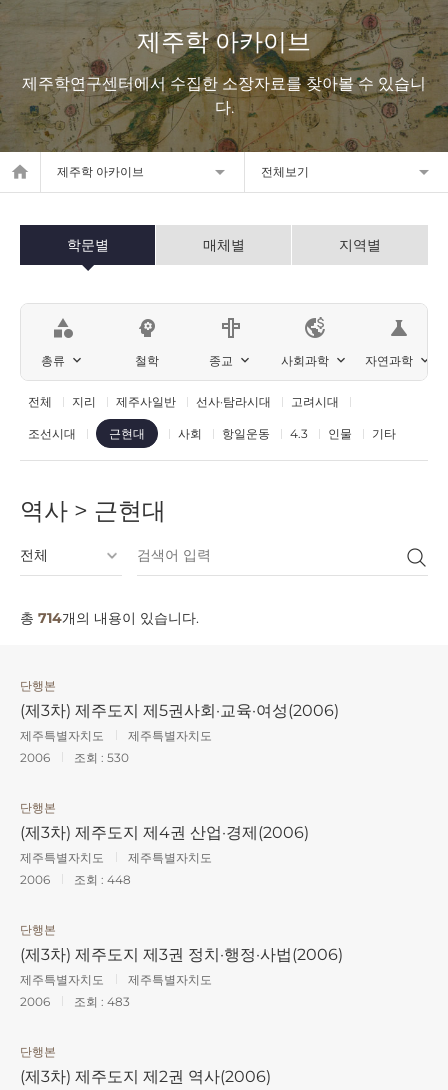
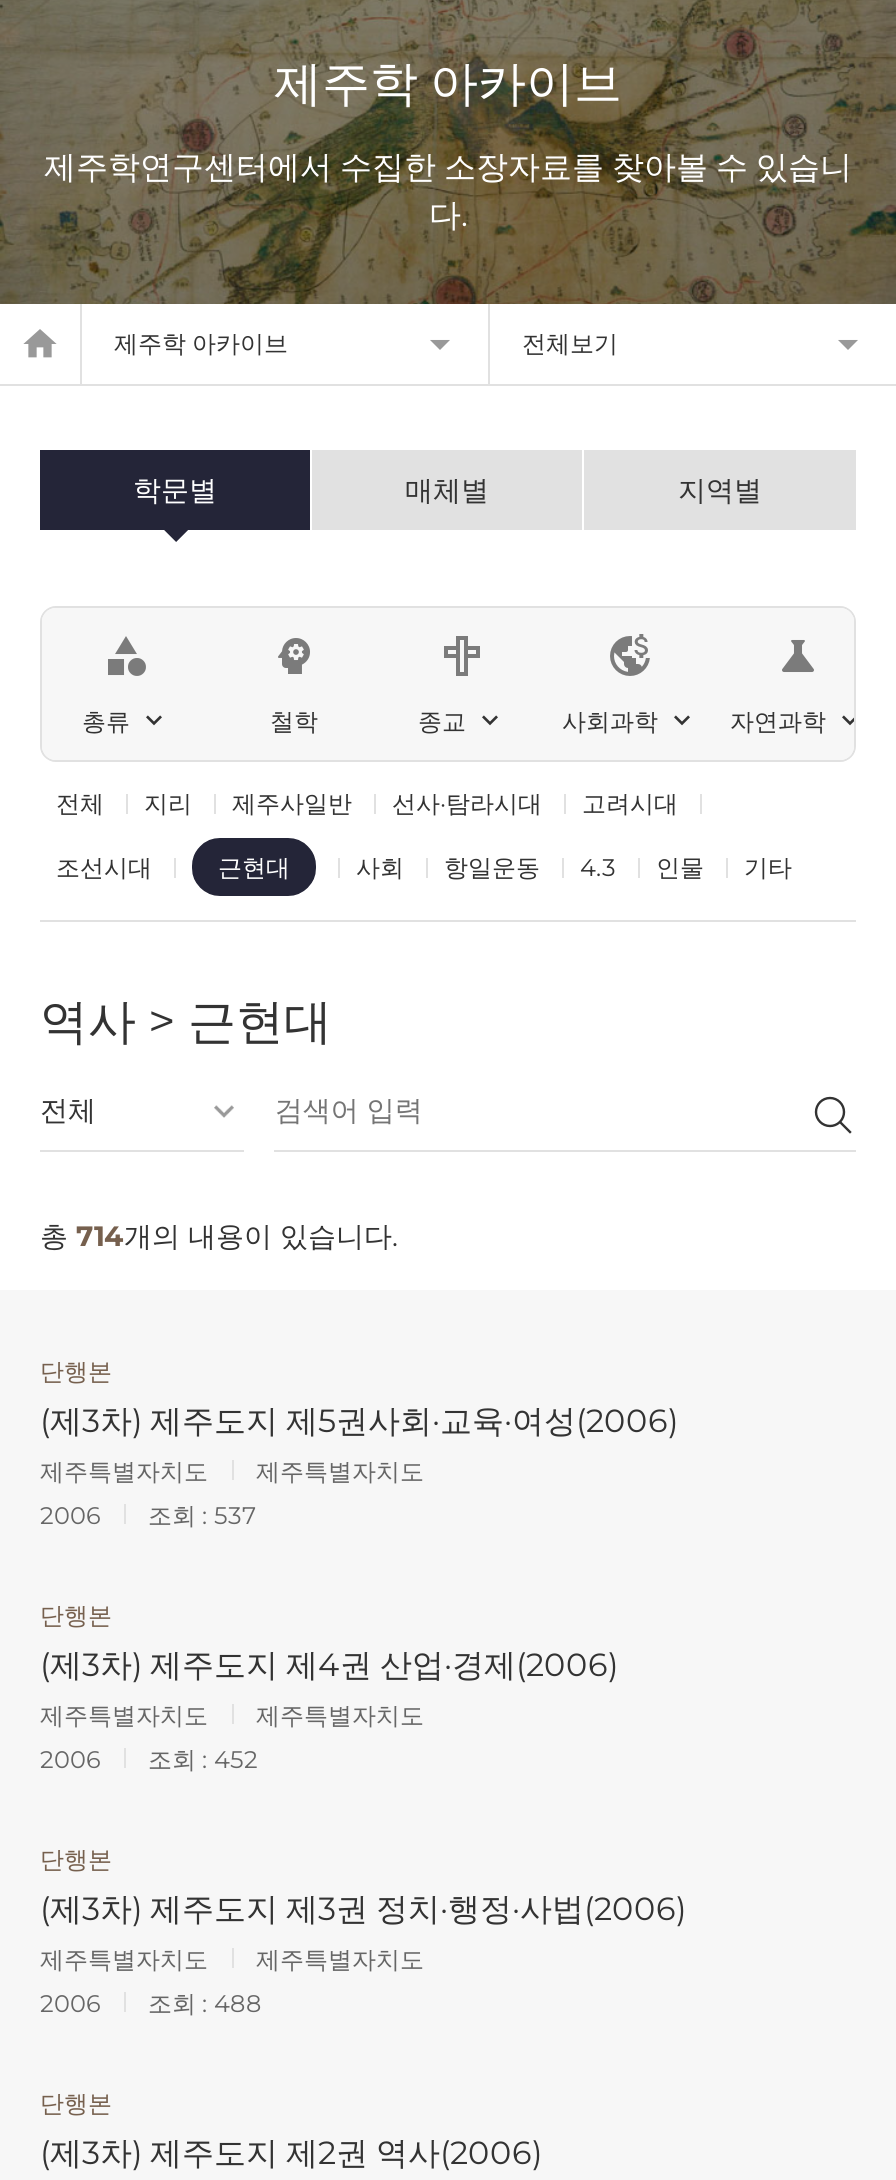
- 2006 조회 : 530
+ 2006 조회 : 537

- 2006 조회 : 448
+ 2006 조회 : 452

- 2006 조회 : 483
+ 2006 조회 : 488
